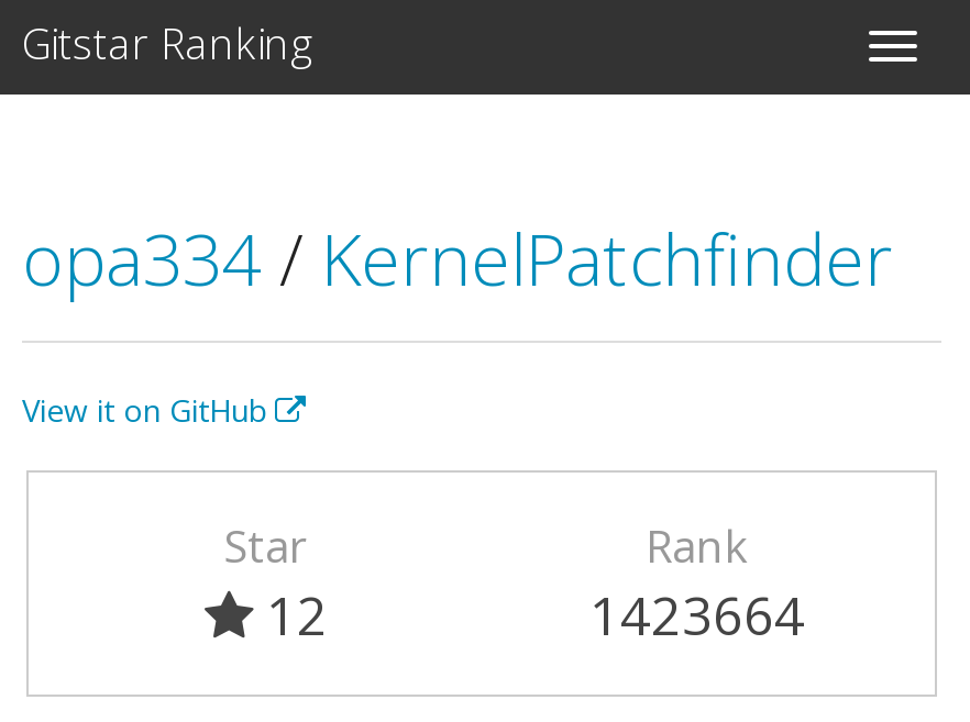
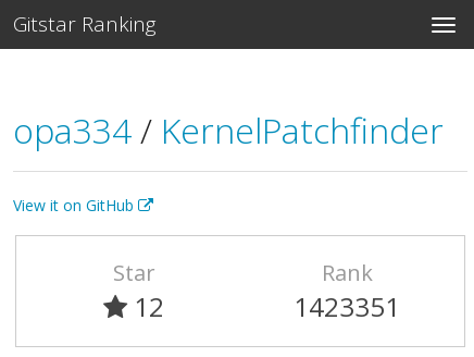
- 1423664
+ 1423351
